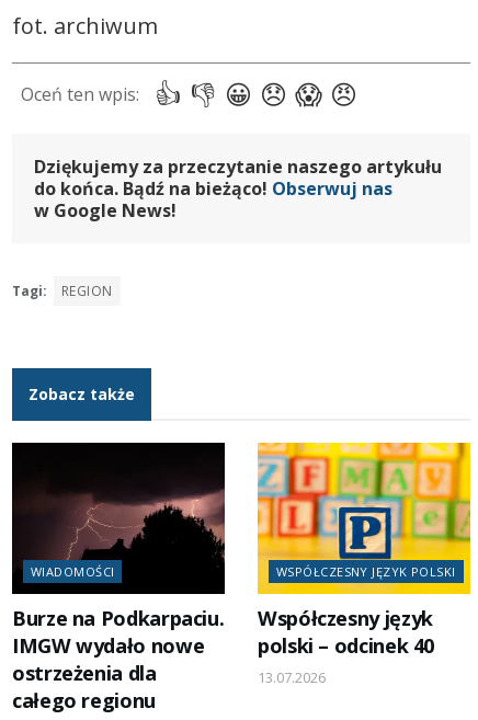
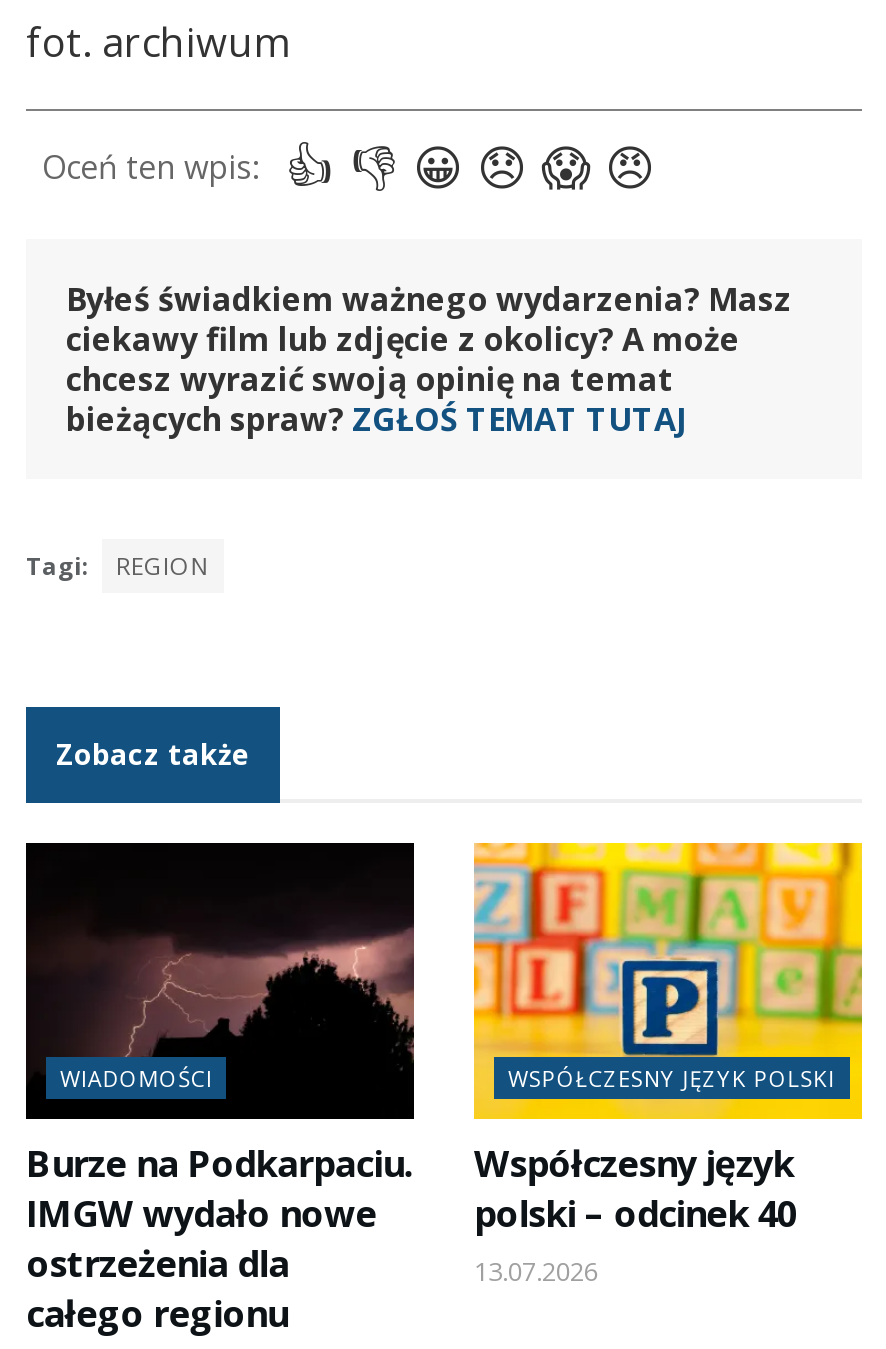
- Dziękujemy za przeczytanie naszego artykułu
- do końca. Bądź na bieżąco! Obserwuj nas
- w Google News!
+ Byłeś świadkiem ważnego wydarzenia? Masz
+ ciekawy film lub zdjęcie z okolicy? A może
+ chcesz wyrazić swoją opinię na temat
+ bieżących spraw? ZGŁOŚ TEMAT TUTAJ
